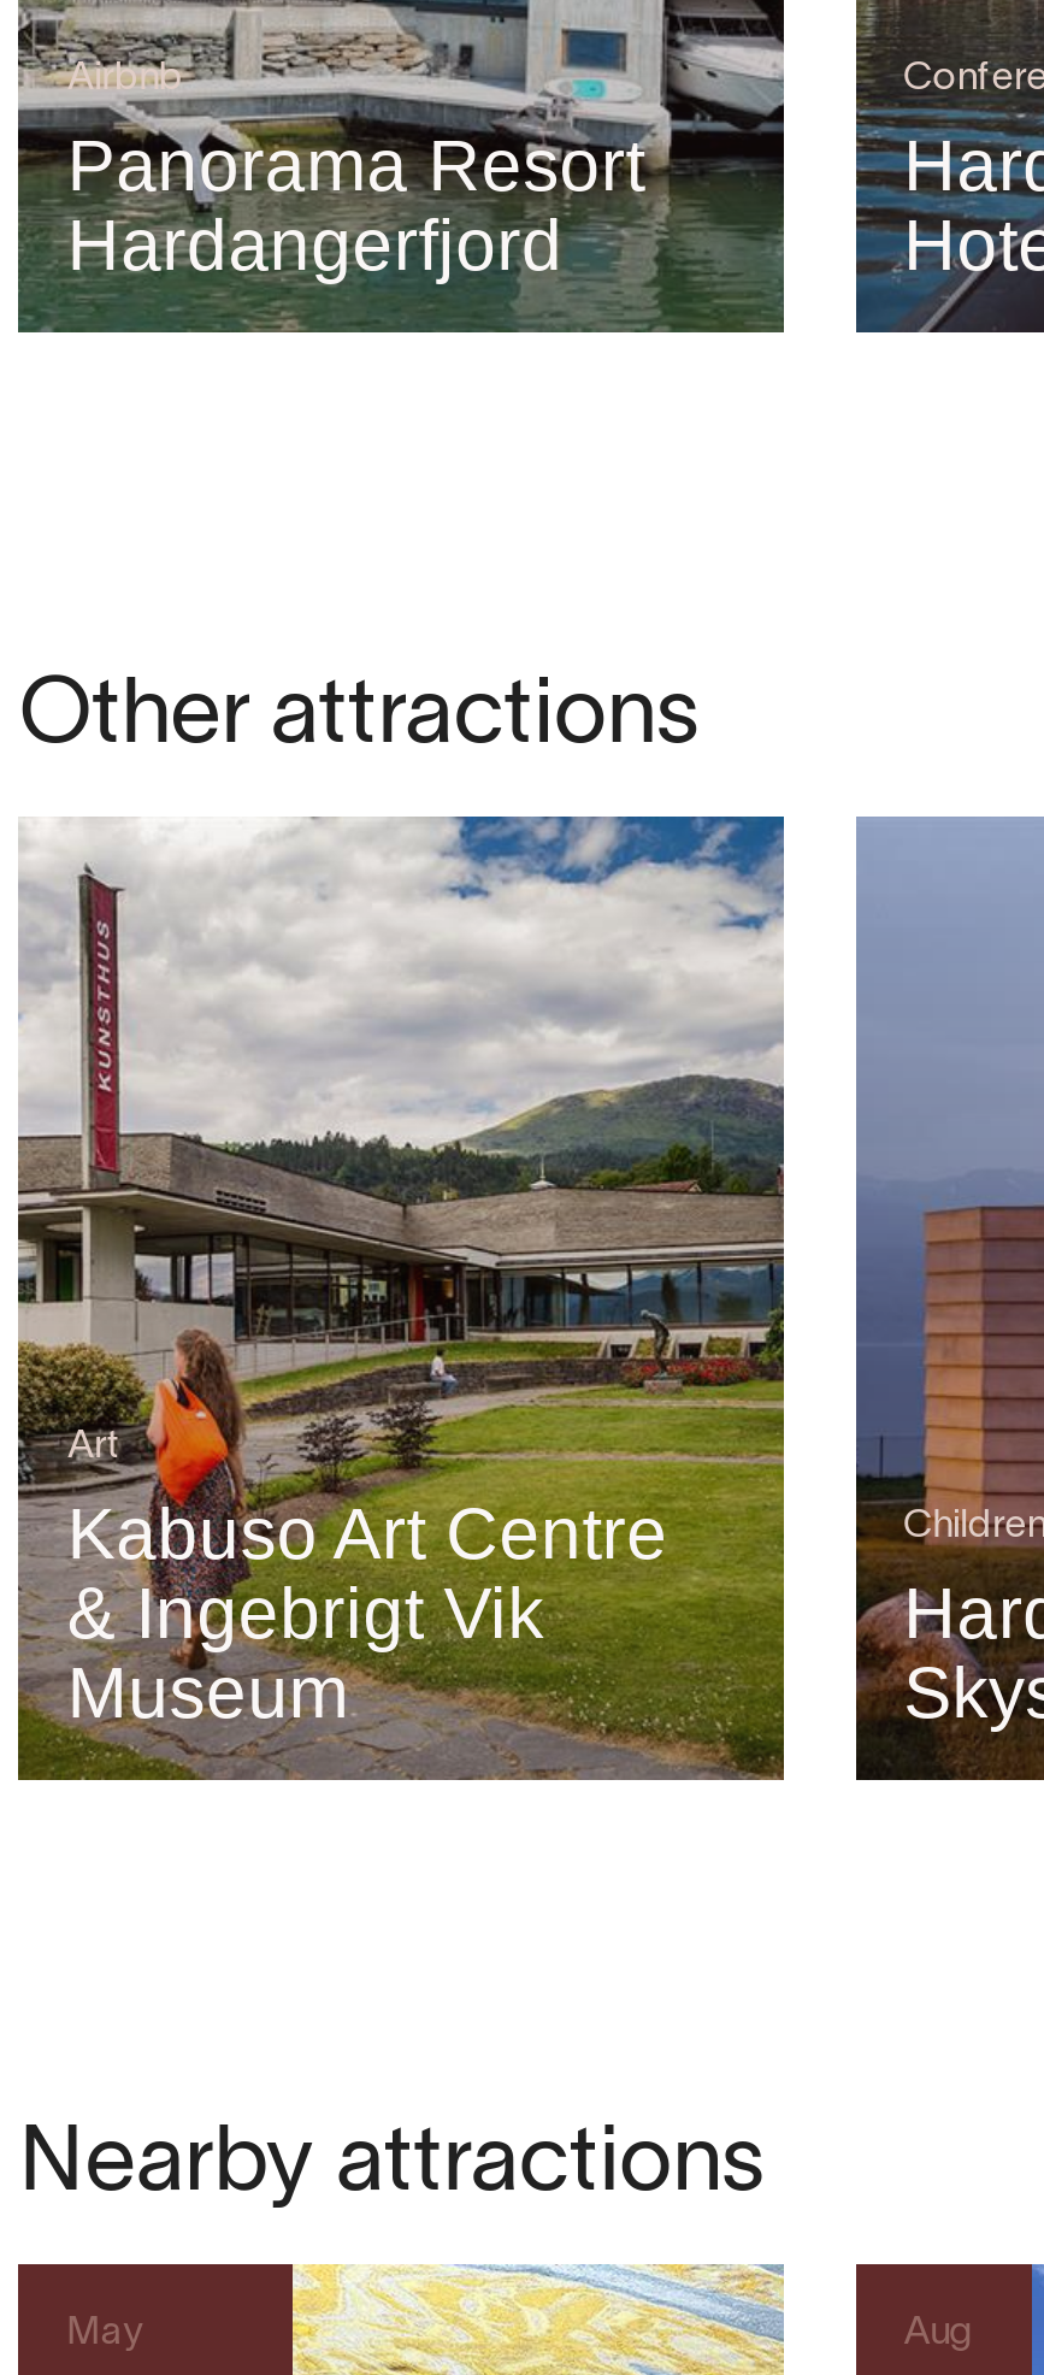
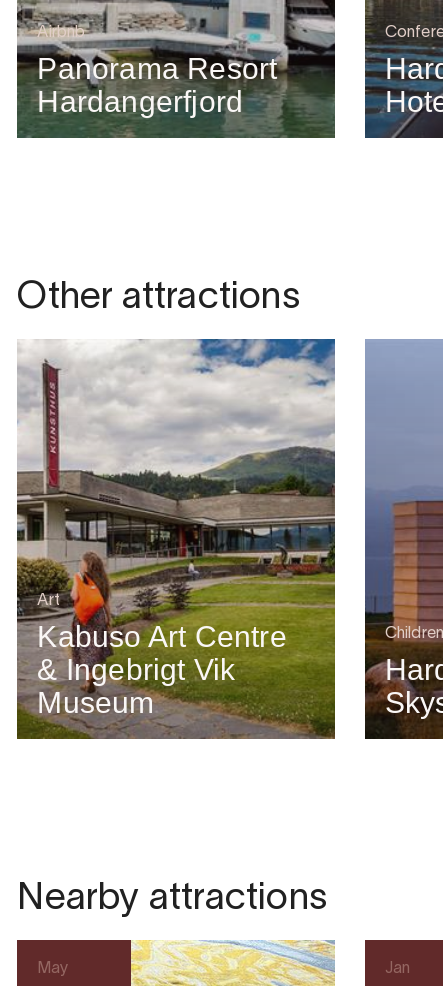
- Aug
+ Jan
